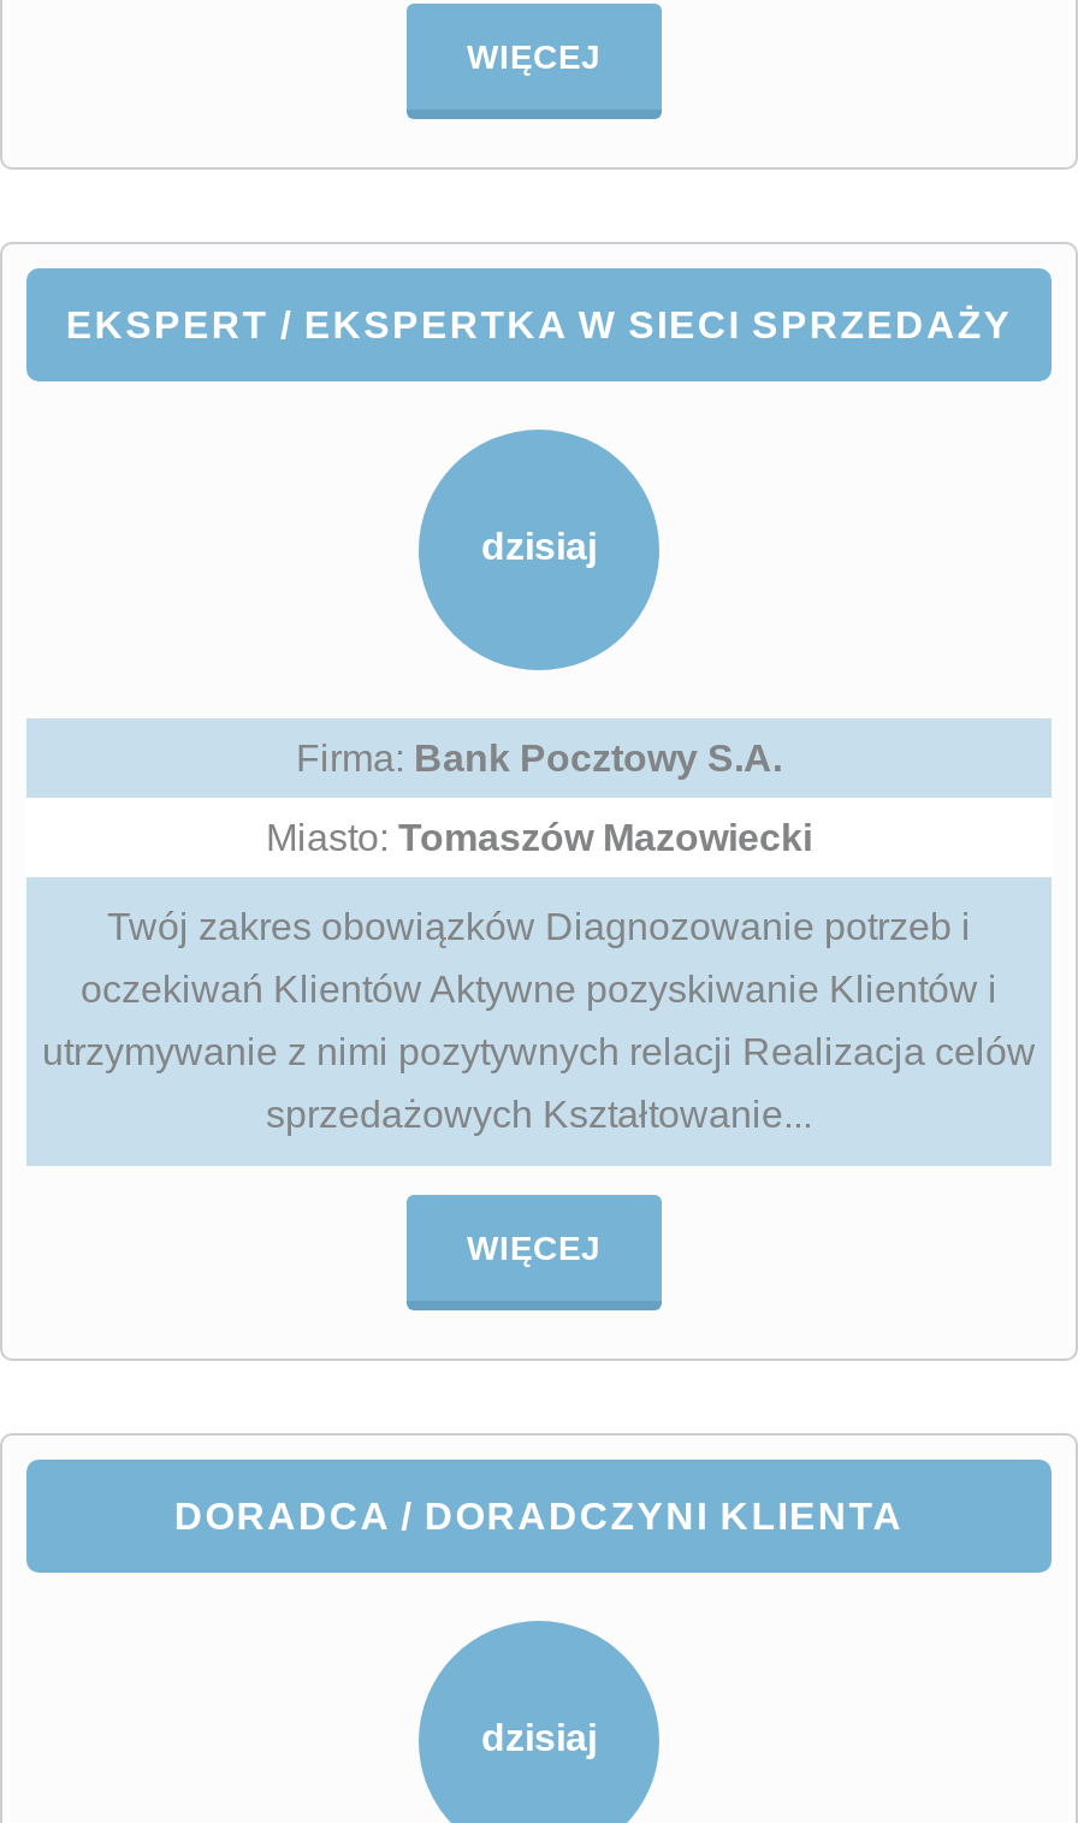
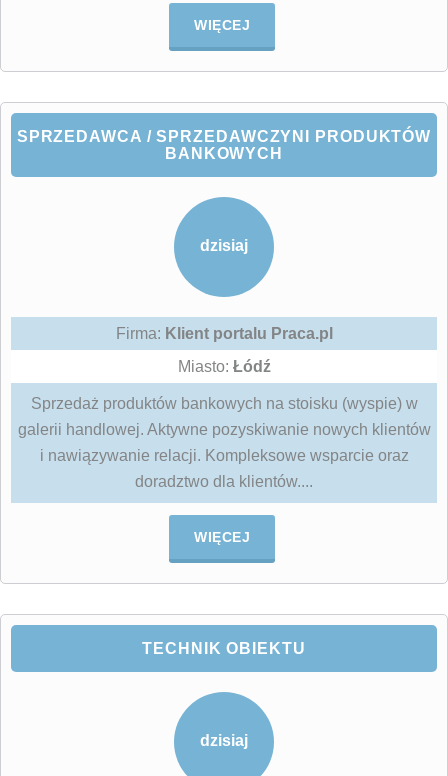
- EKSPERT / EKSPERTKA W SIECI SPRZEDAŻY
+ SPRZEDAWCA / SPRZEDAWCZYNI PRODUKTÓW
+ BANKOWYCH

- Firma: Bank Pocztowy S.A.
+ Firma: Klient portalu Praca.pl

- Miasto: Tomaszów Mazowiecki
+ Miasto: Łódź

- Twój zakres obowiązków Diagnozowanie potrzeb i
+ Sprzedaż produktów bankowych na stoisku (wyspie) w

- oczekiwań Klientów Aktywne pozyskiwanie Klientów i
+ galerii handlowej. Aktywne pozyskiwanie nowych klientów

- utrzymywanie z nimi pozytywnych relacji Realizacja celów
+ i nawiązywanie relacji. Kompleksowe wsparcie oraz

- sprzedażowych Kształtowanie...
+ doradztwo dla klientów....

- DORADCA / DORADCZYNI KLIENTA
+ TECHNIK OBIEKTU
